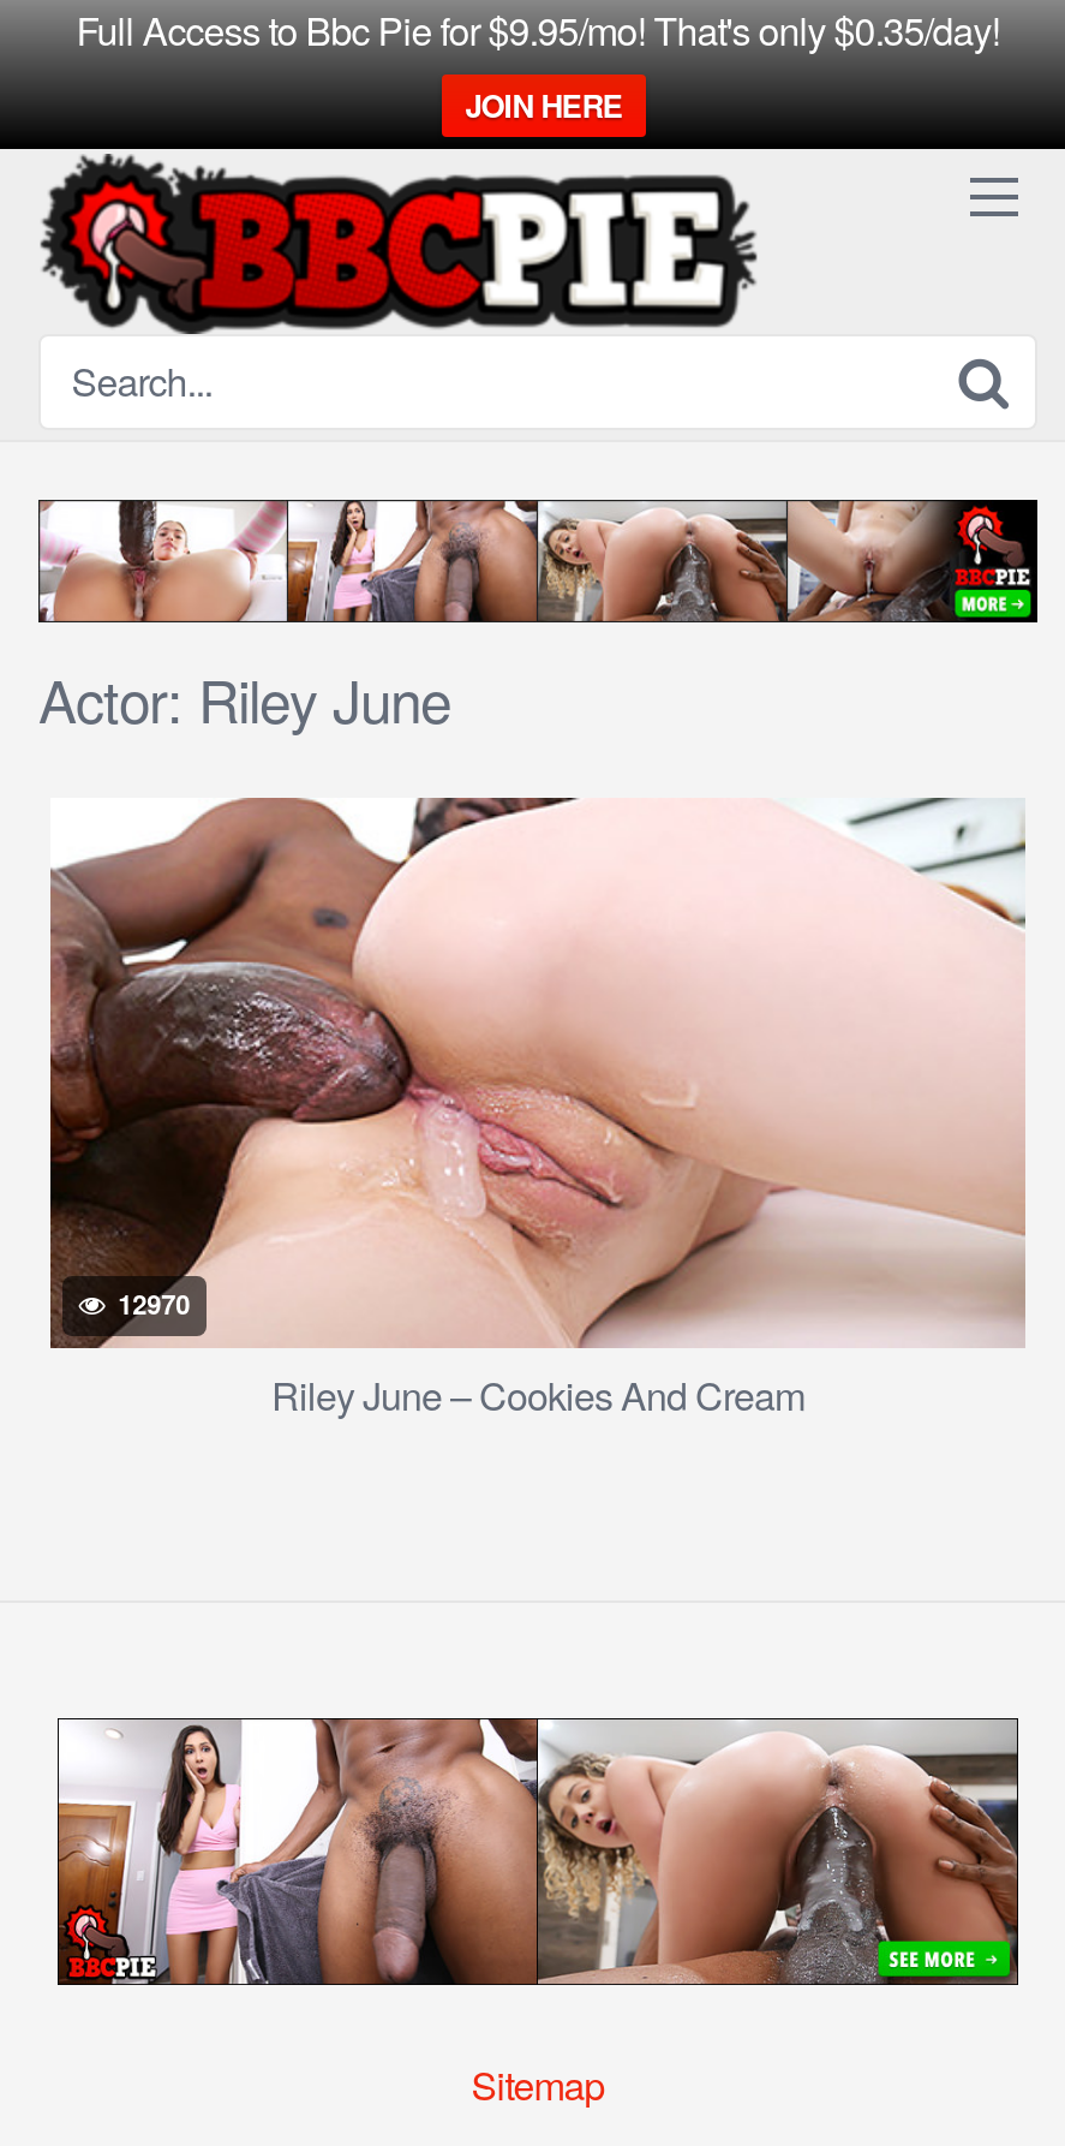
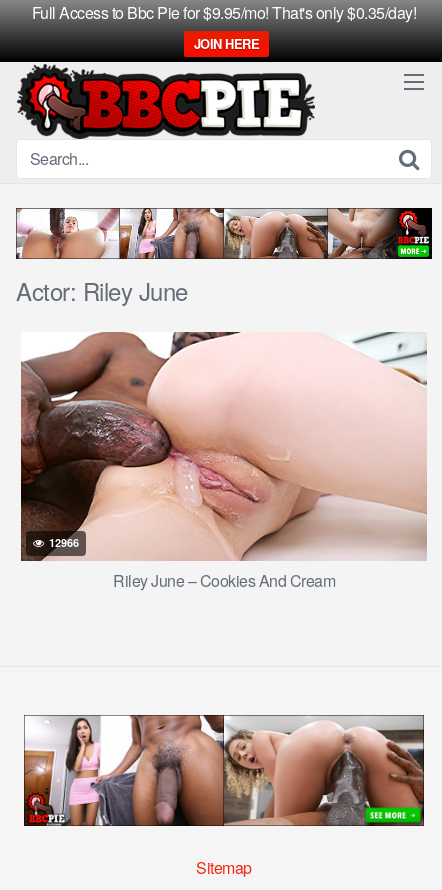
- 12970
+ 12966
